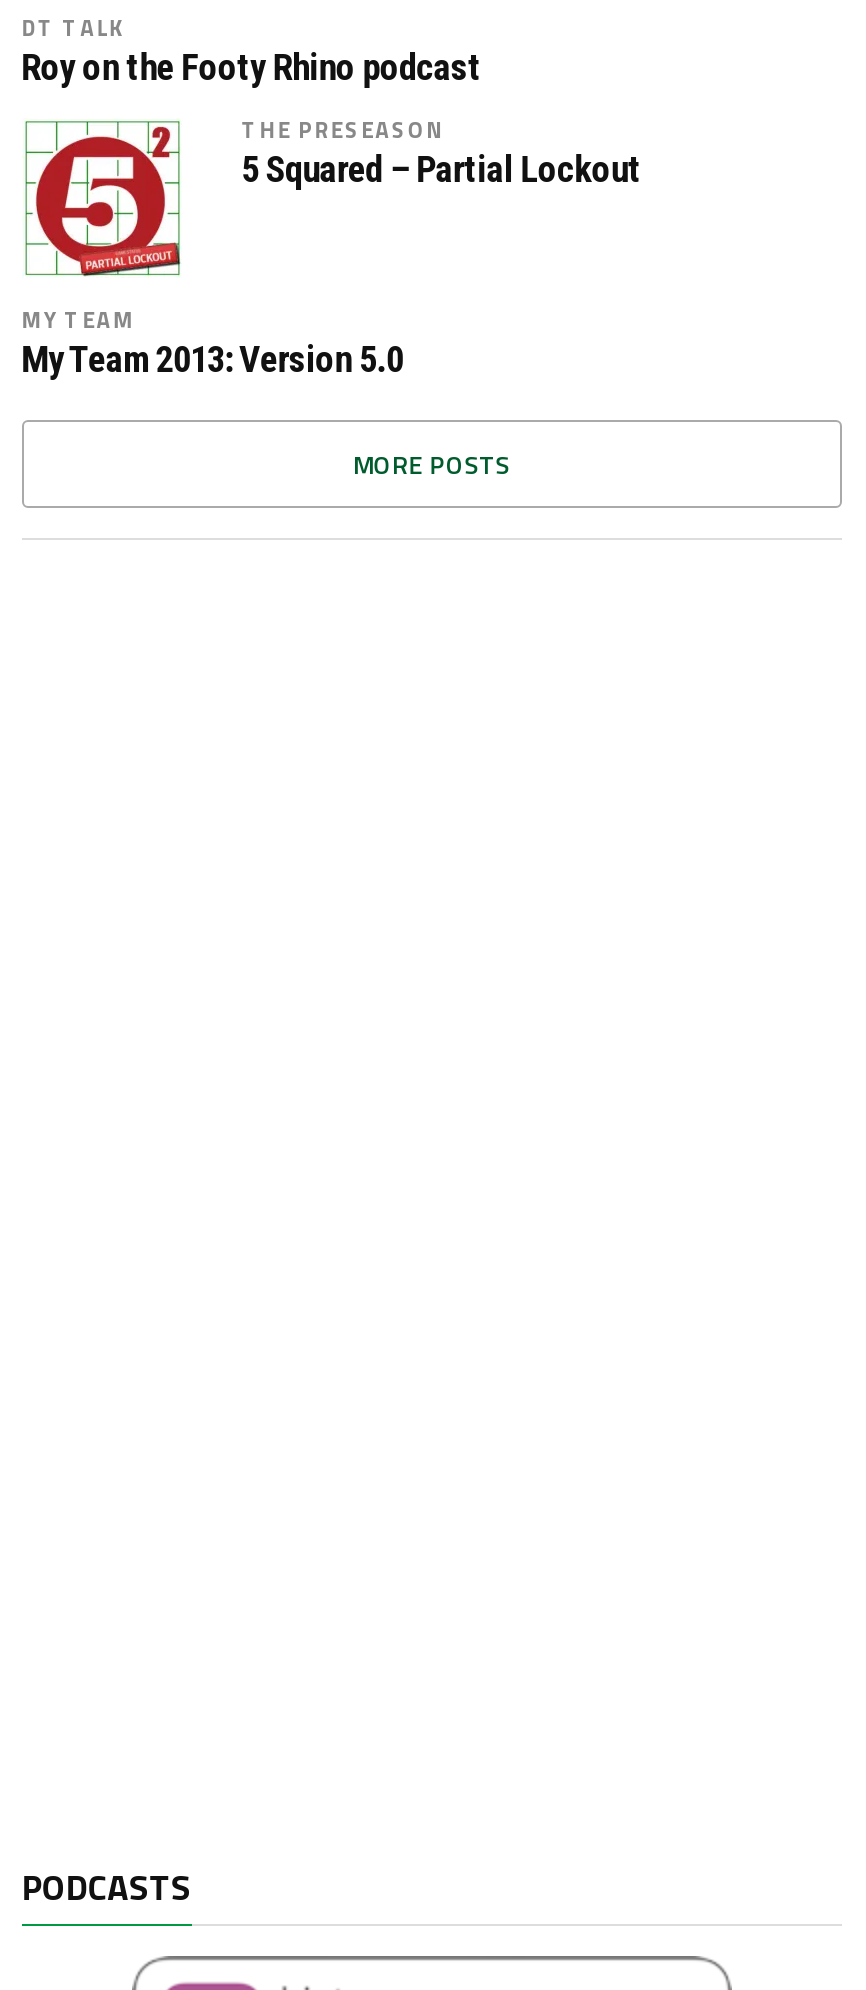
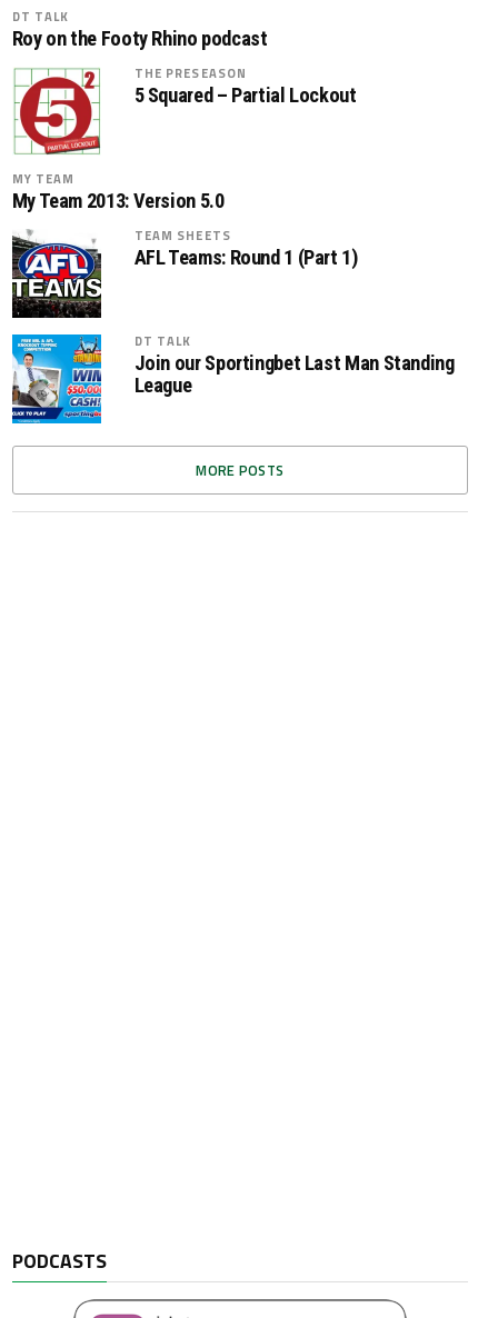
+ [image]
+ TEAM SHEETS
+ AFL Teams: Round 1 (Part 1)

+ [image]
+ DT TALK
+ Join our Sportingbet Last Man Standing
+ League
